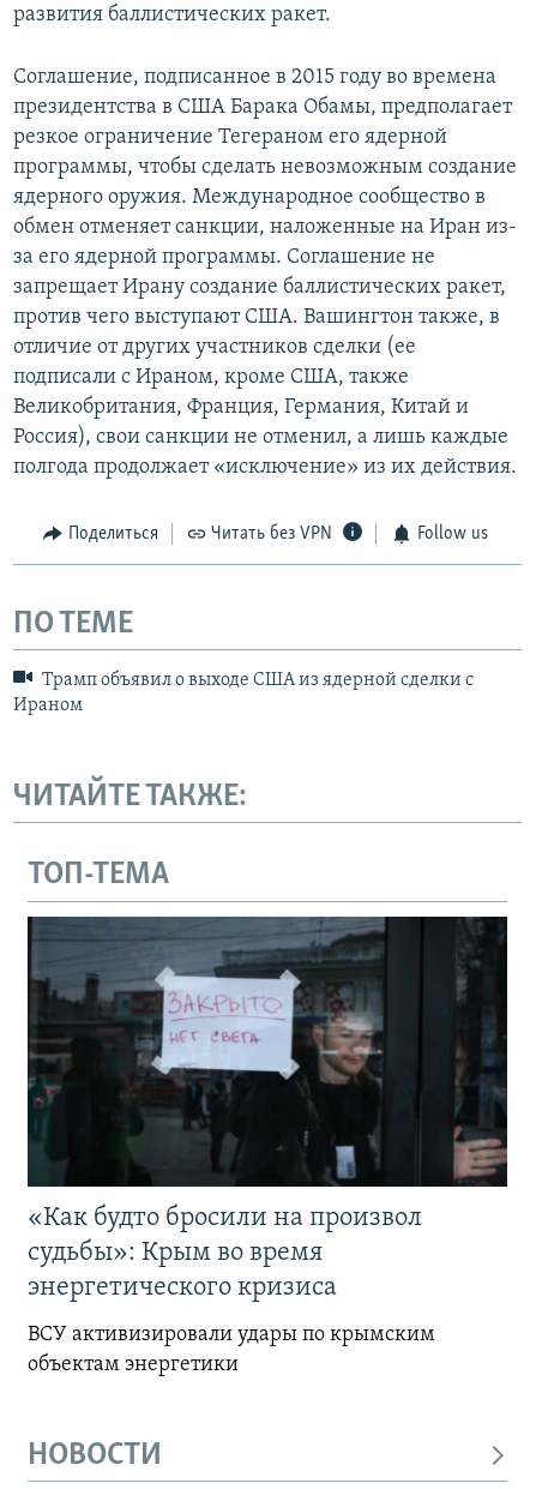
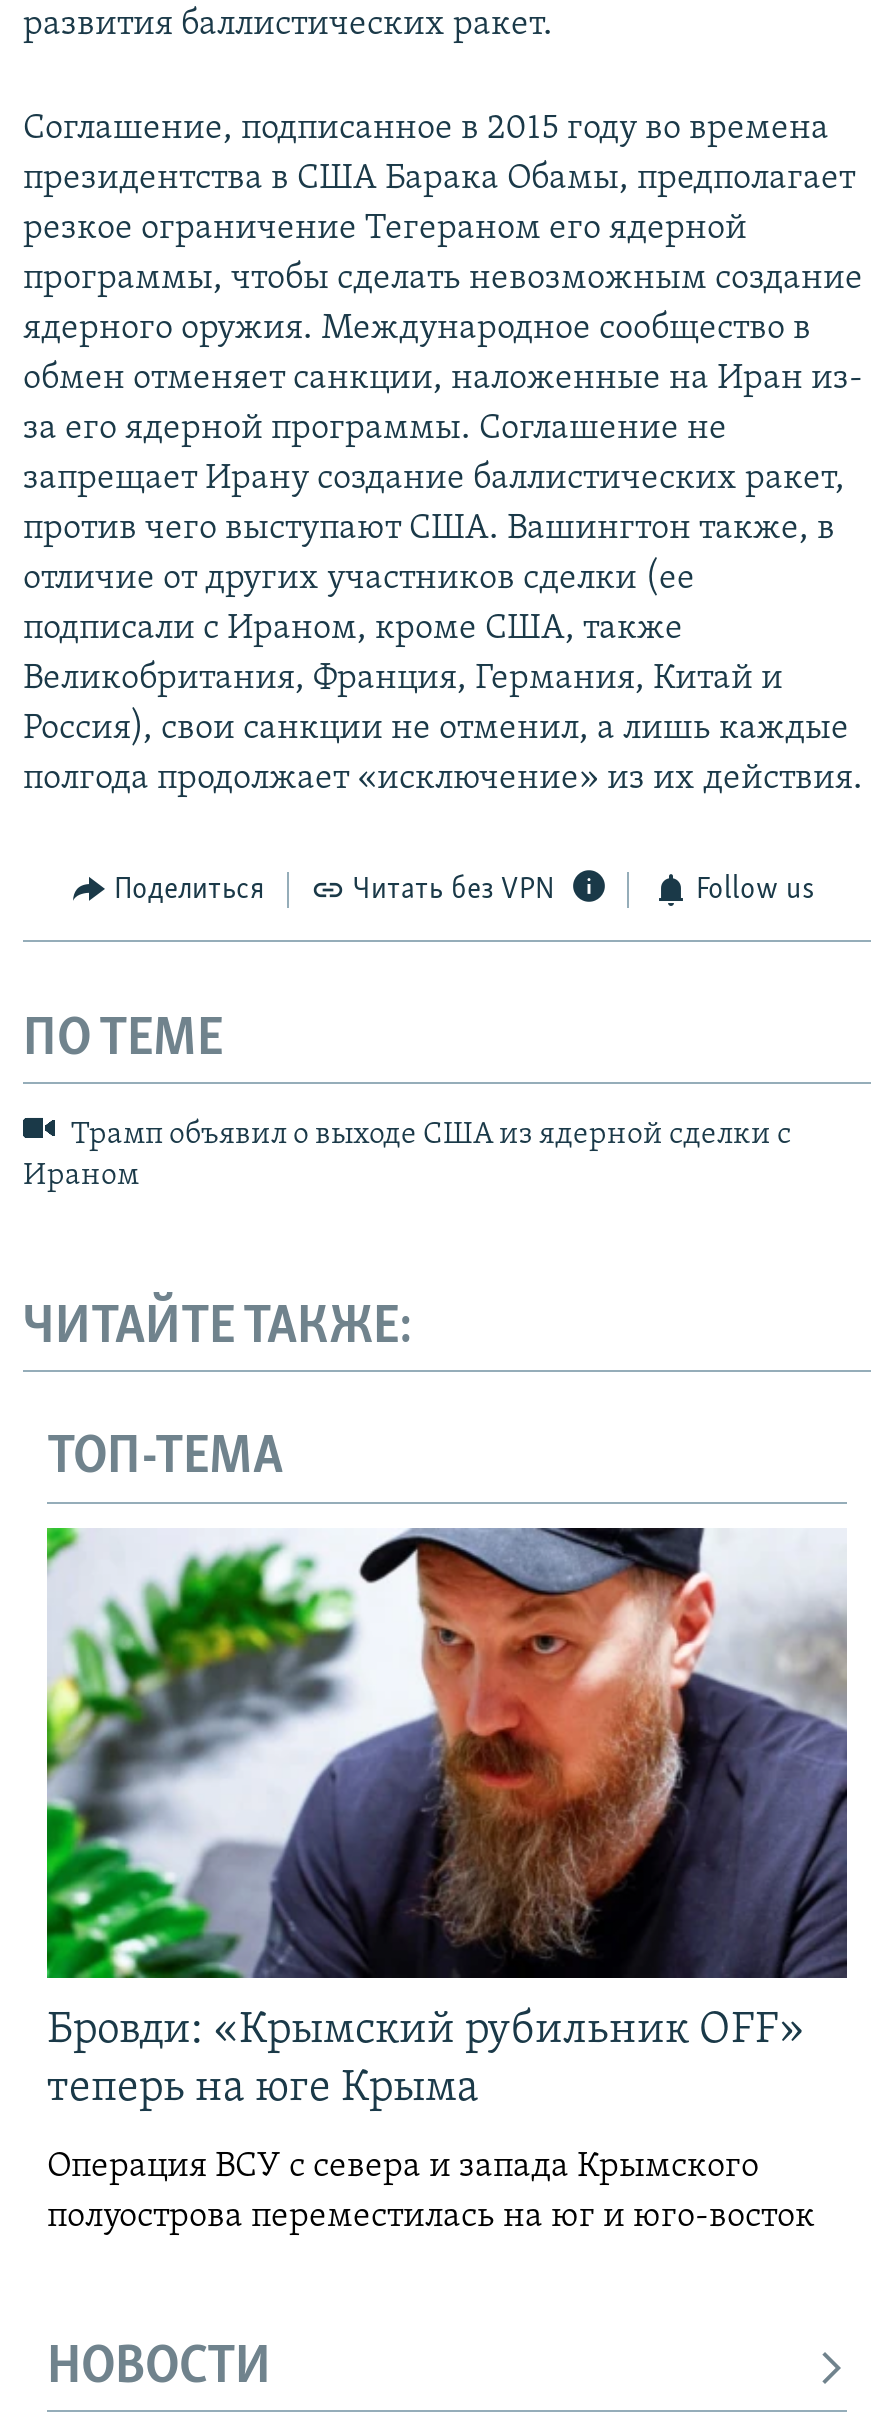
- [image]
- «Как будто бросили на произвол
- судьбы»: Крым во время
- энергетического кризиса
+ [image]
+ Бровди: «Крымский рубильник OFF»
+ теперь на юге Крыма

- ВСУ активизировали удары по крымским
- объектам энергетики
+ Операция ВСУ с севера и запада Крымского
+ полуострова переместилась на юг и юго-восток
